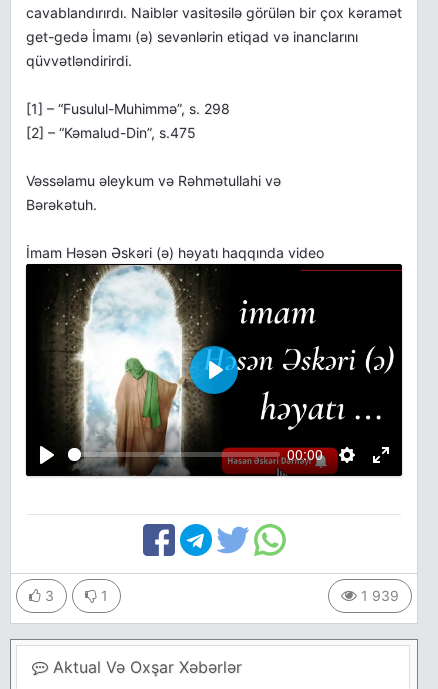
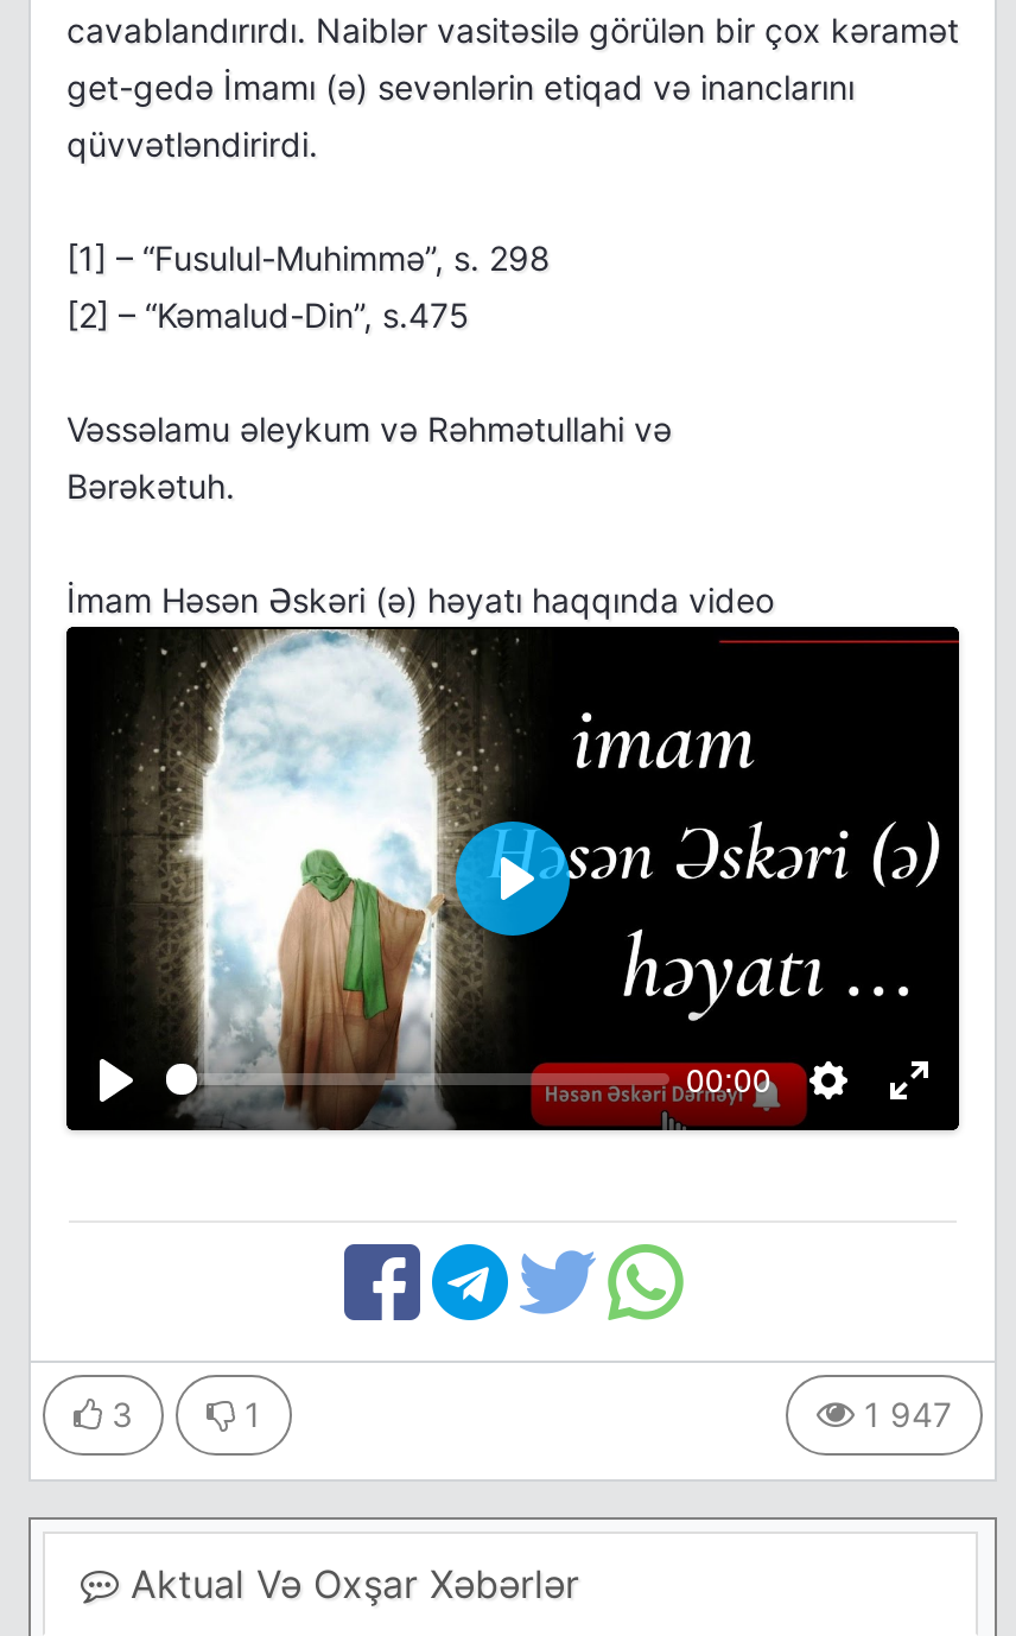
- 1 939
+ 1 947
